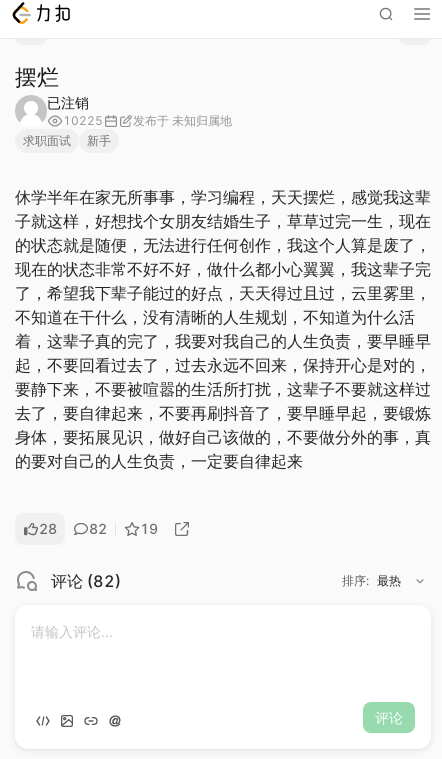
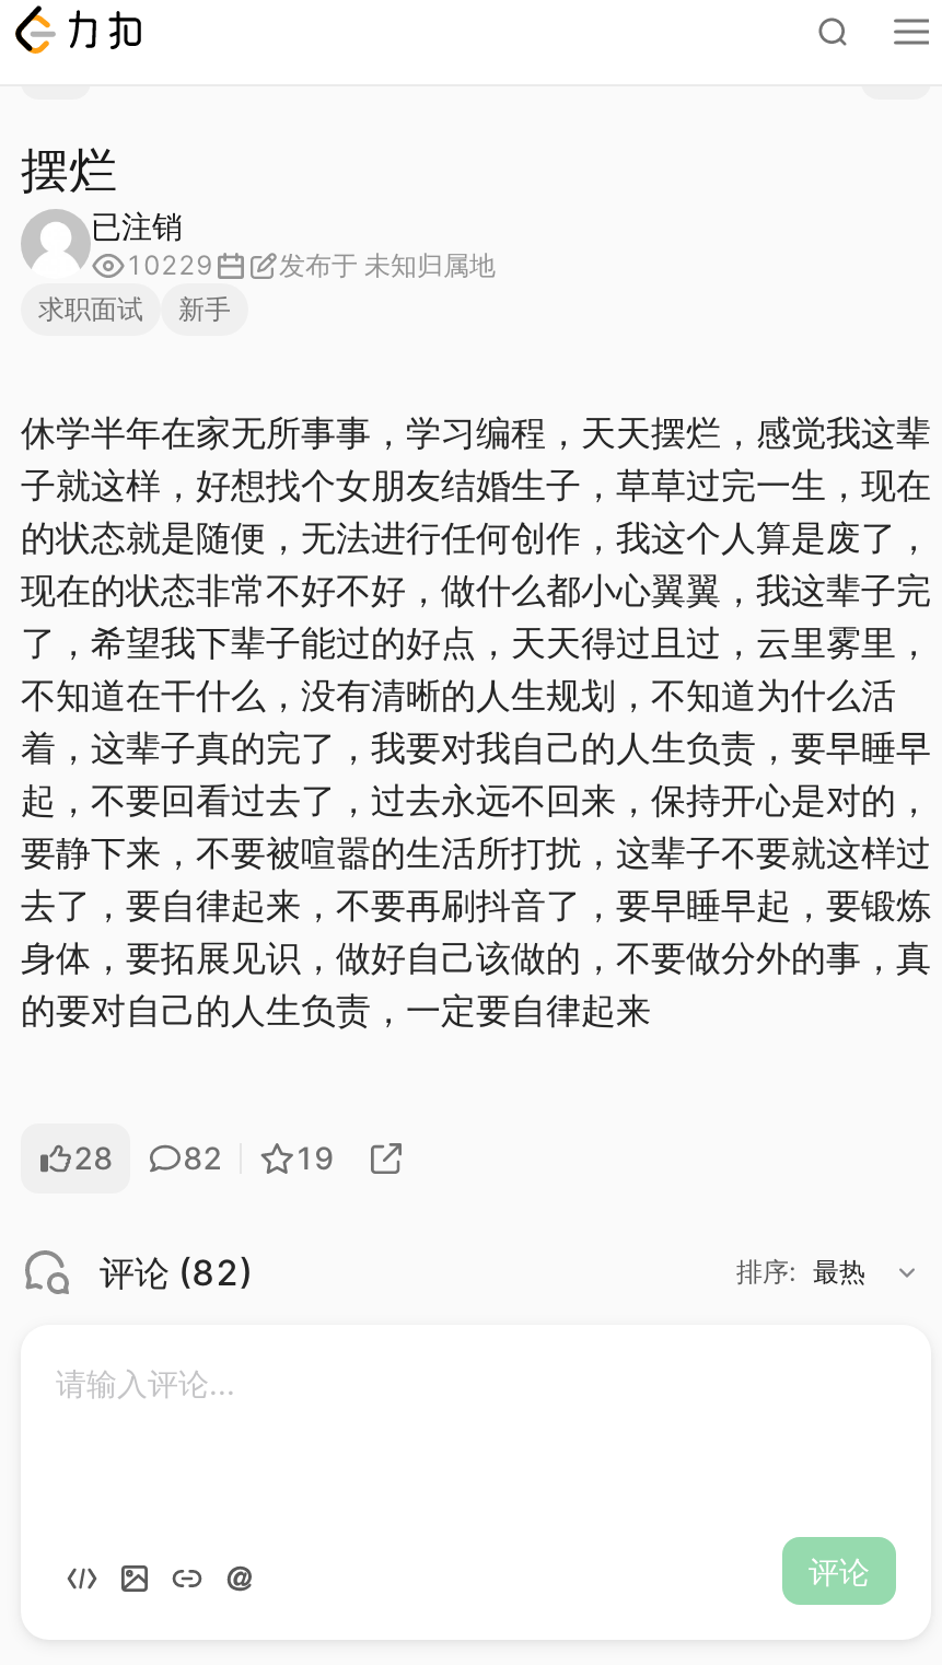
- 10225 发布于未知归属地
+ 10229 发布于未知归属地
